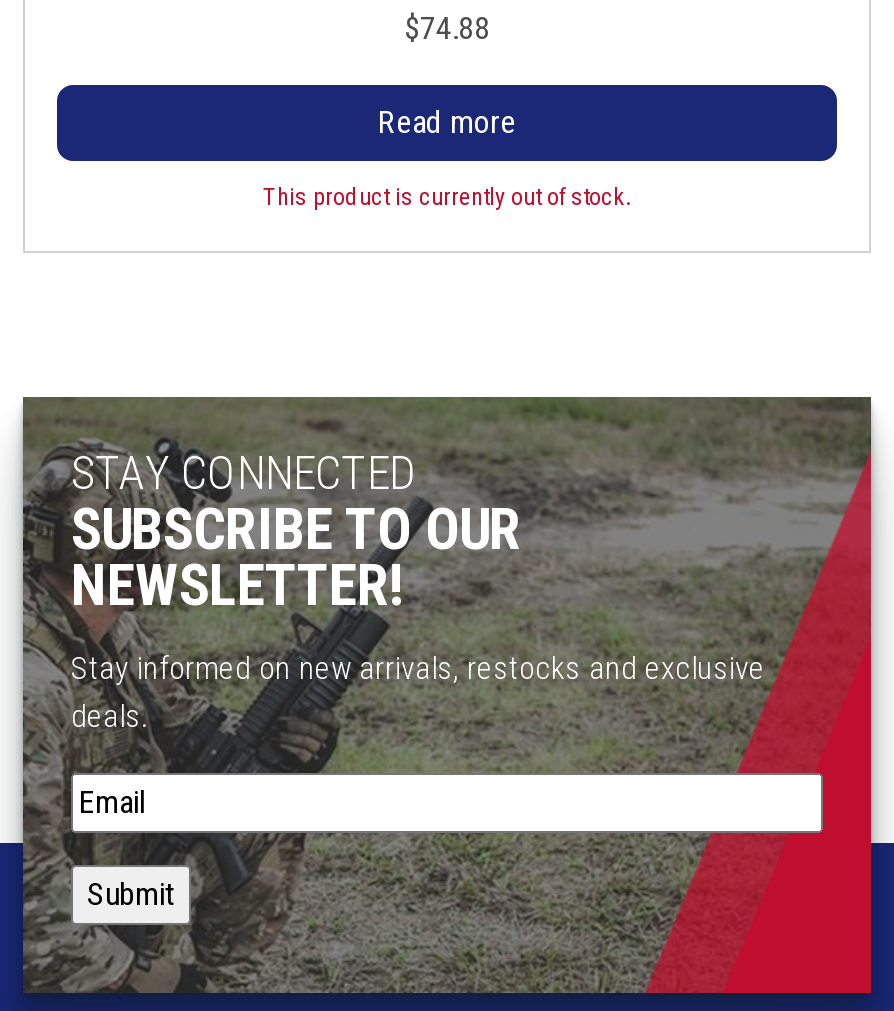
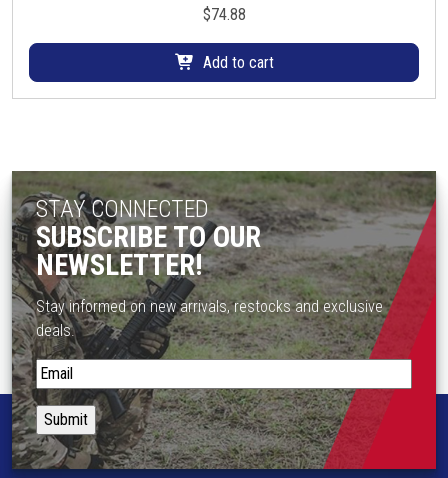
- Read more
- This product is currently out of stock.
+ Add to cart
